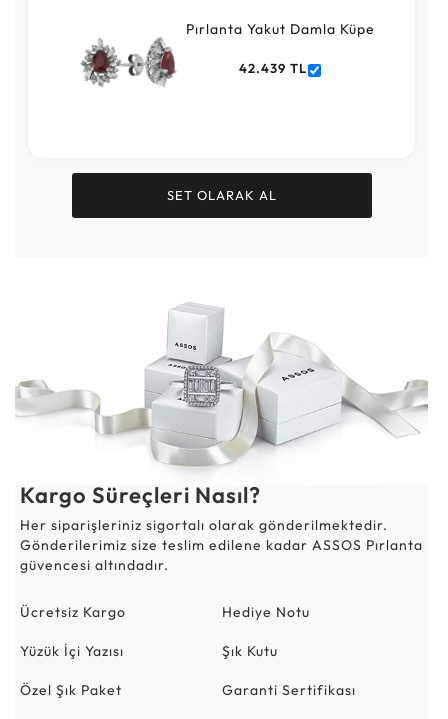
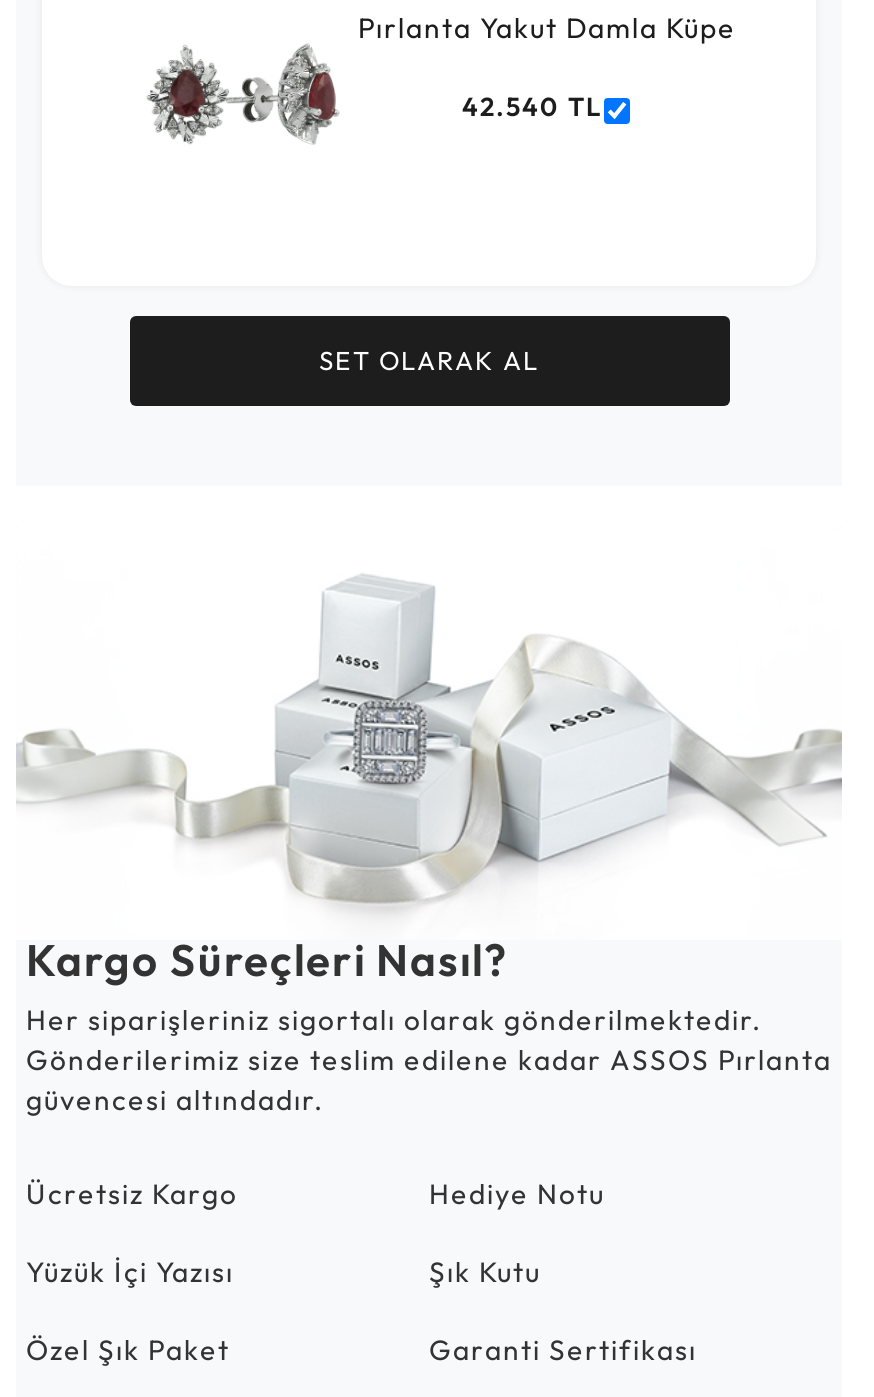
- 42.439 TL
+ 42.540 TL
